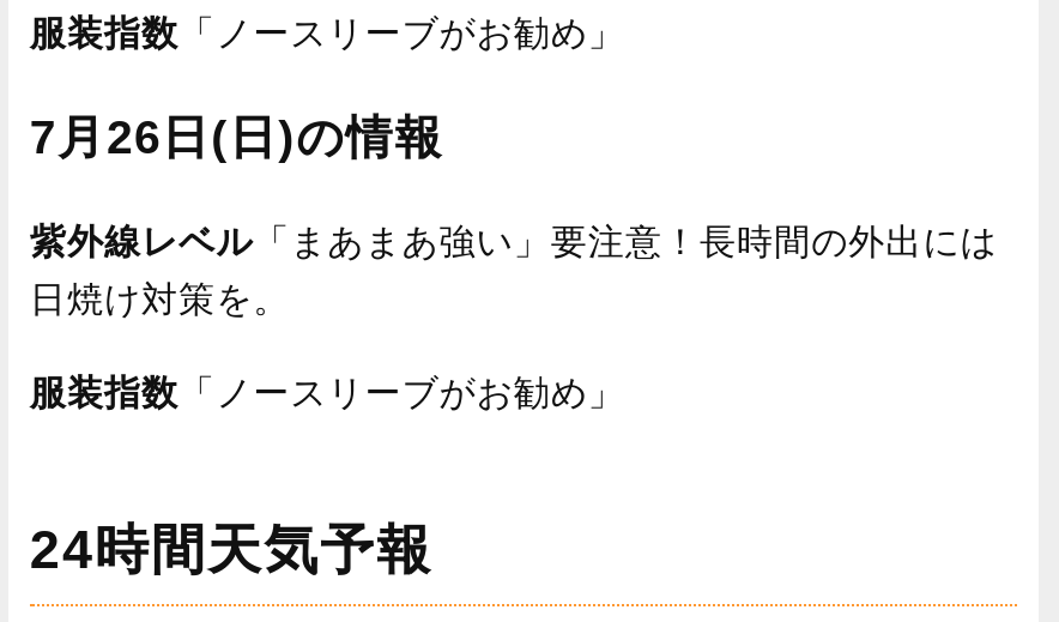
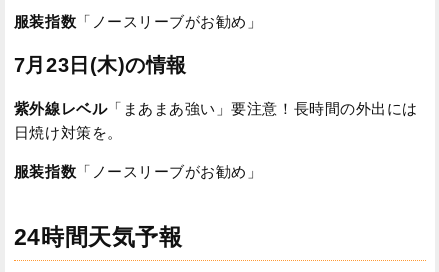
- 7月26日(日)の情報
+ 7月23日(木)の情報
